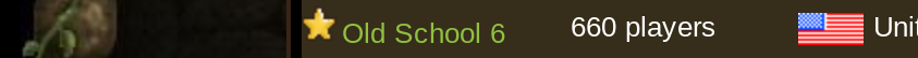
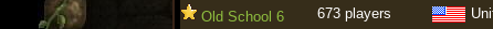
- Old School 6 660 players
+ Old School 6 673 players
